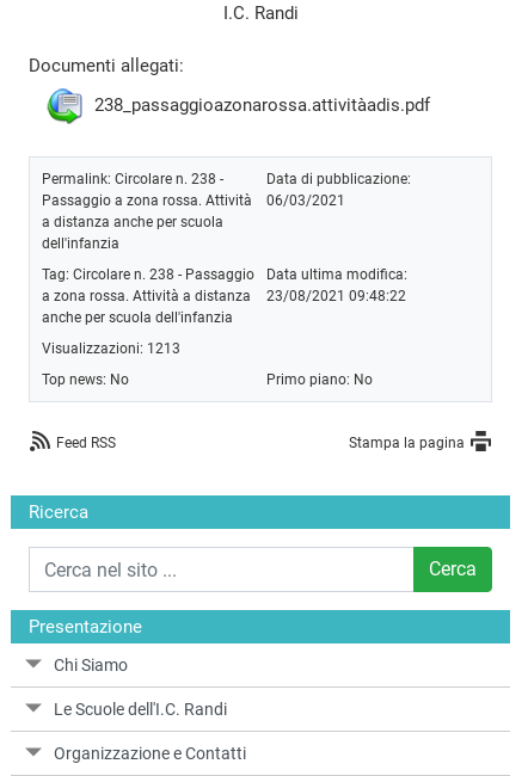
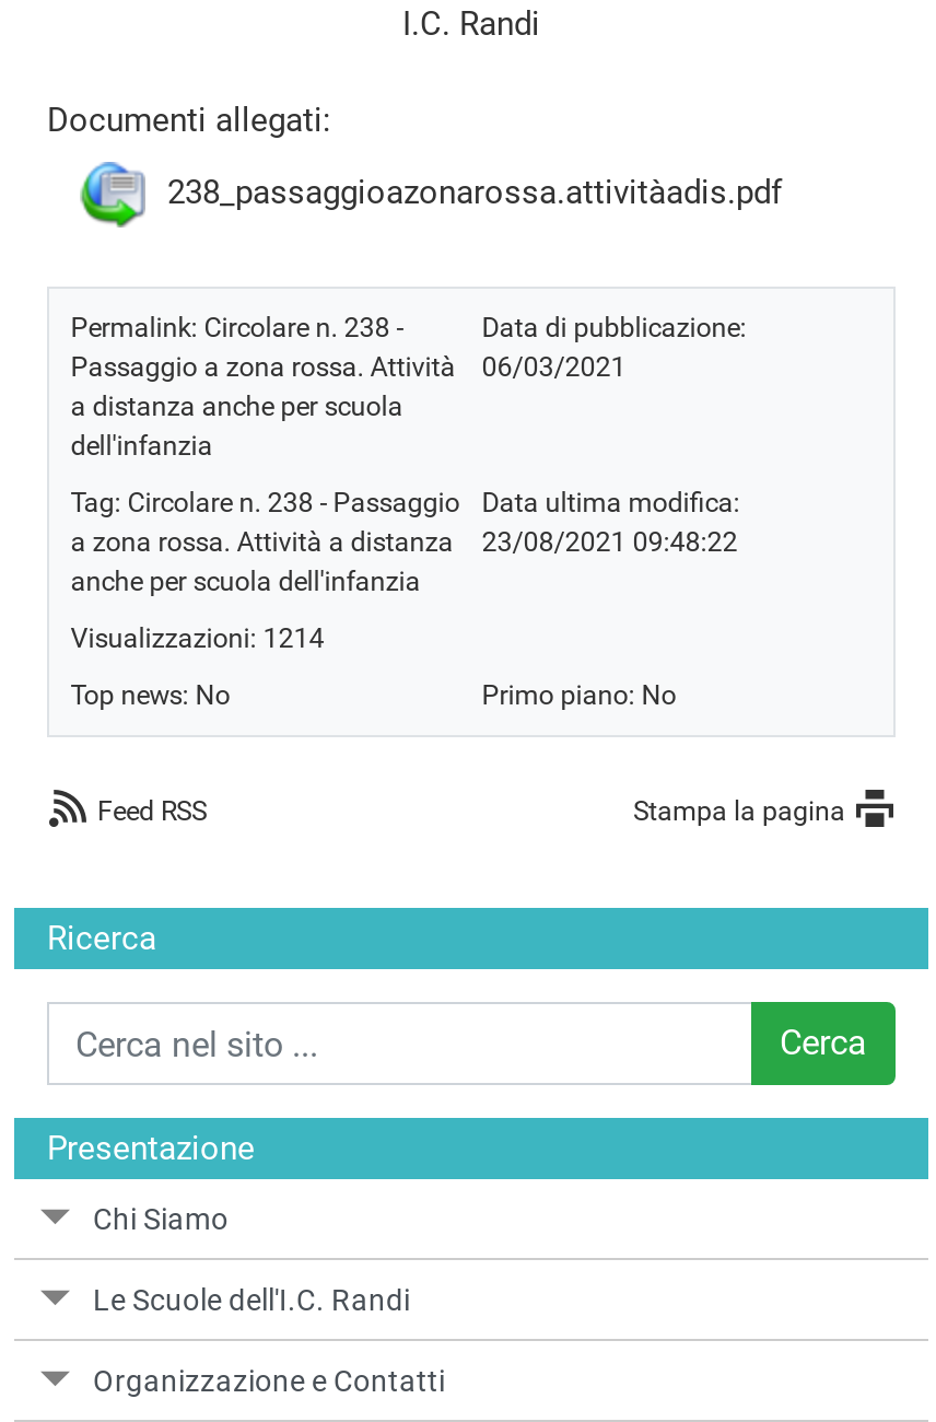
- Visualizzazioni: 1213
+ Visualizzazioni: 1214
